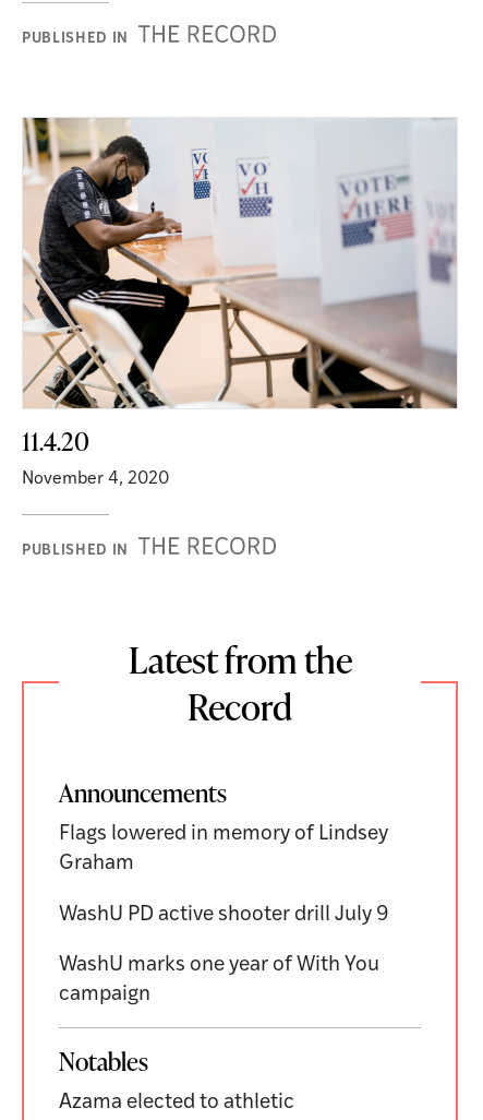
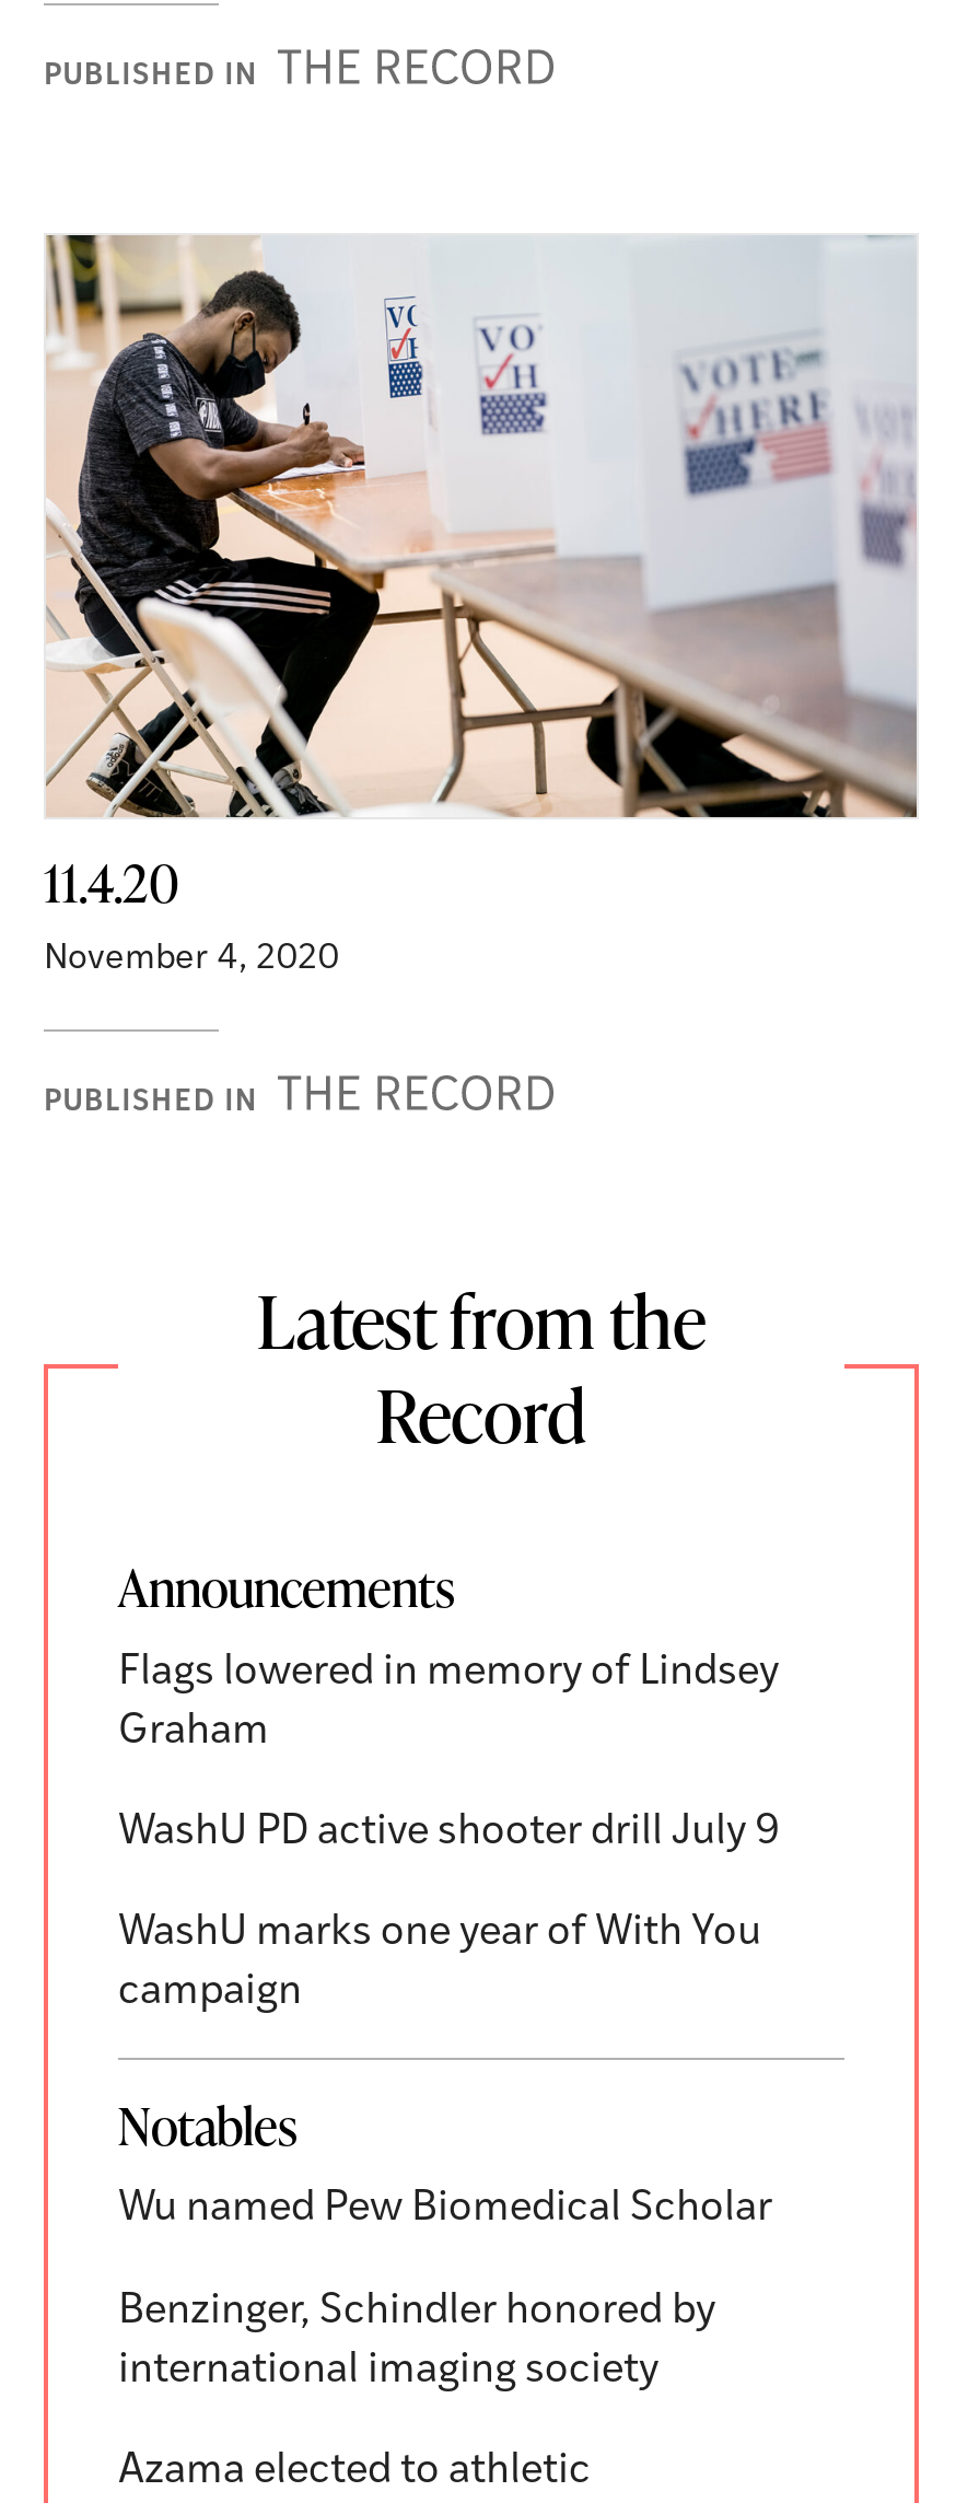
+ Wu named Pew Biomedical Scholar
+ Benzinger, Schindler honored by
+ international imaging society
